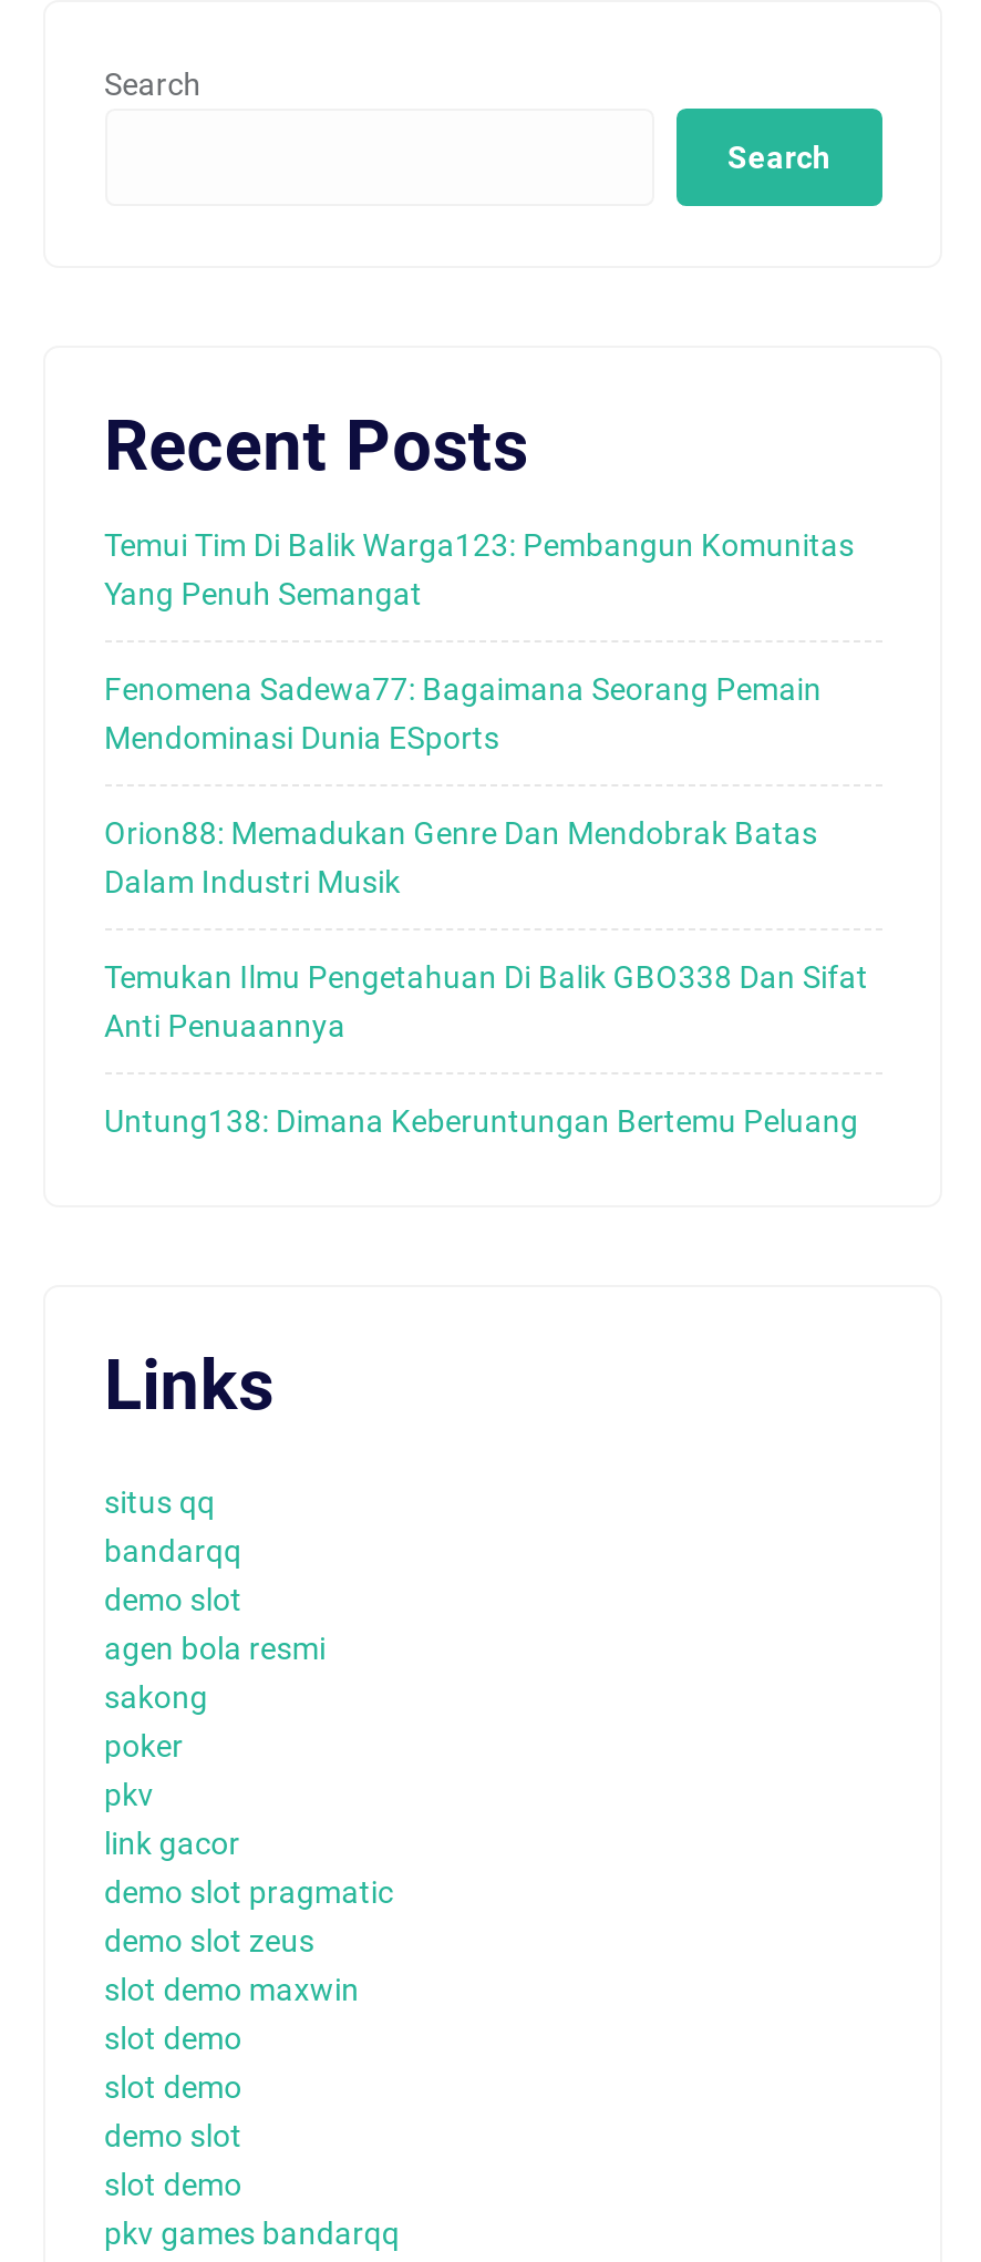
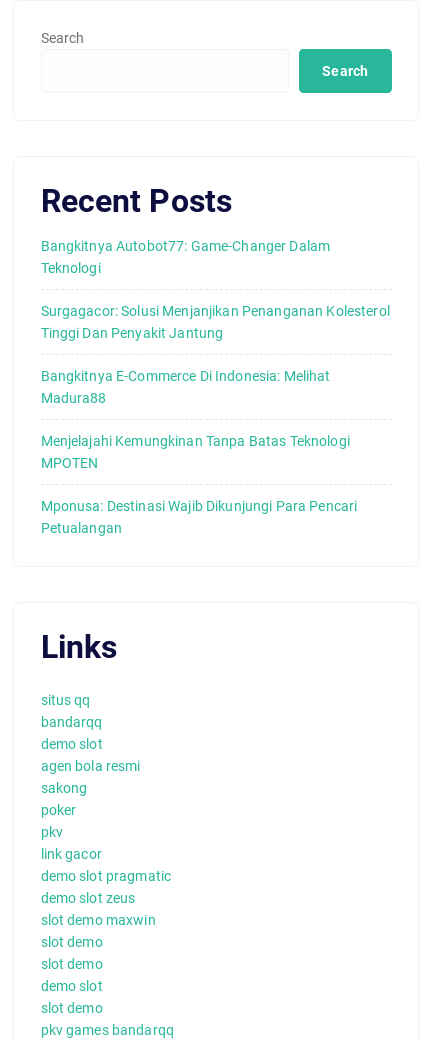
- Temui Tim Di Balik Warga123: Pembangun Komunitas
- Yang Penuh Semangat
+ Bangkitnya Autobot77: Game-Changer Dalam
+ Teknologi

- Fenomena Sadewa77: Bagaimana Seorang Pemain
- Mendominasi Dunia ESports
+ Surgagacor: Solusi Menjanjikan Penanganan Kolesterol
+ Tinggi Dan Penyakit Jantung

- Orion88: Memadukan Genre Dan Mendobrak Batas
- Dalam Industri Musik
+ Bangkitnya E-Commerce Di Indonesia: Melihat
+ Madura88

- Temukan Ilmu Pengetahuan Di Balik GBO338 Dan Sifat
- Anti Penuaannya
+ Menjelajahi Kemungkinan Tanpa Batas Teknologi
+ MPOTEN

- Untung138: Dimana Keberuntungan Bertemu Peluang
+ Mponusa: Destinasi Wajib Dikunjungi Para Pencari
+ Petualangan
